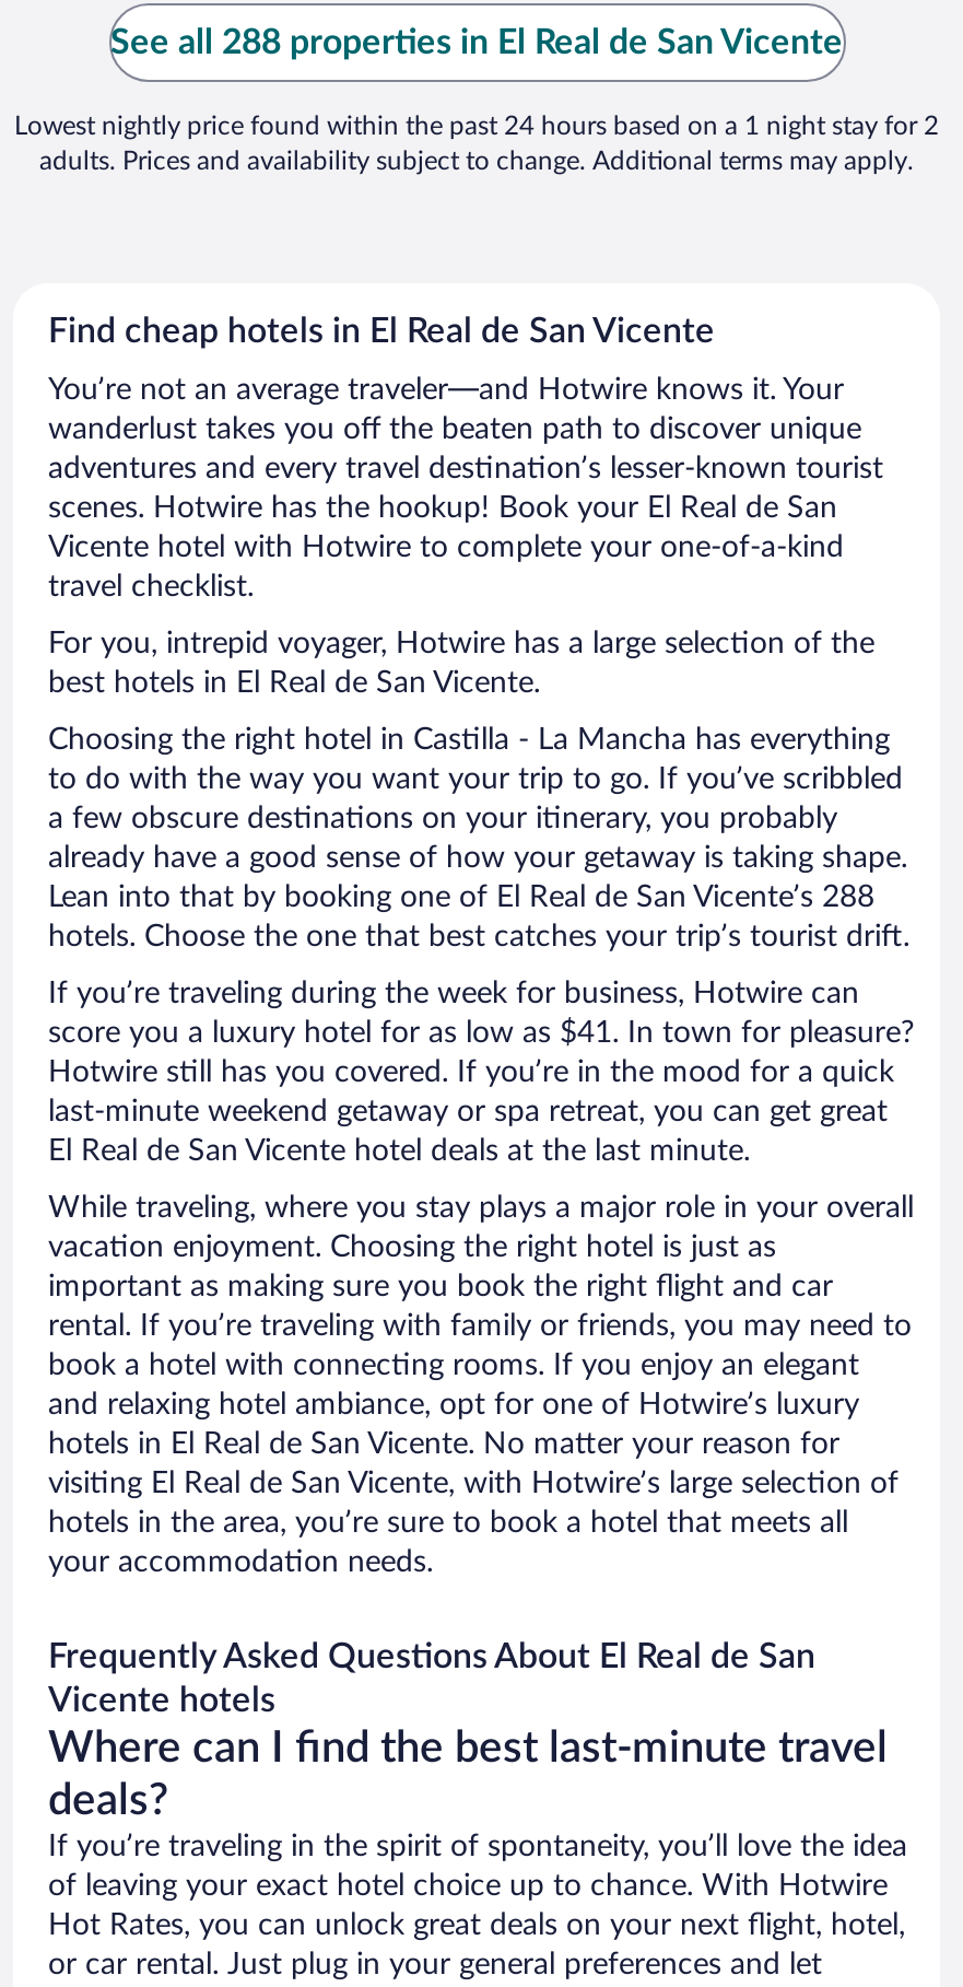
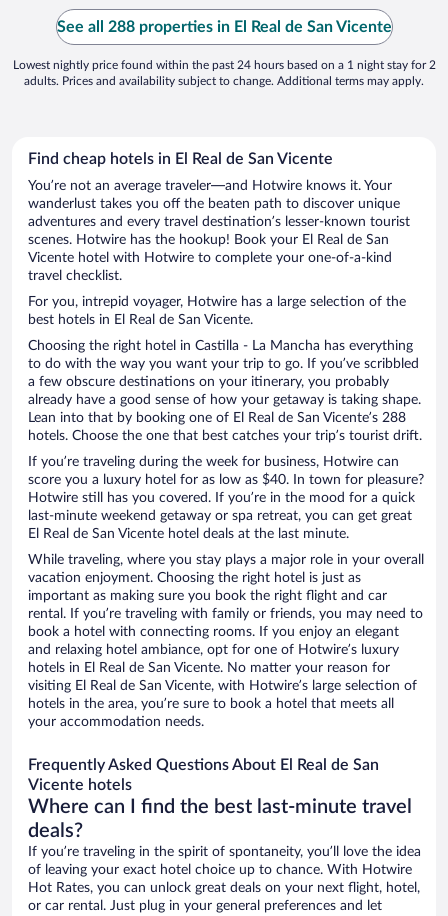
- score you a luxury hotel for as low as $41. In town for pleasure?
+ score you a luxury hotel for as low as $40. In town for pleasure?
